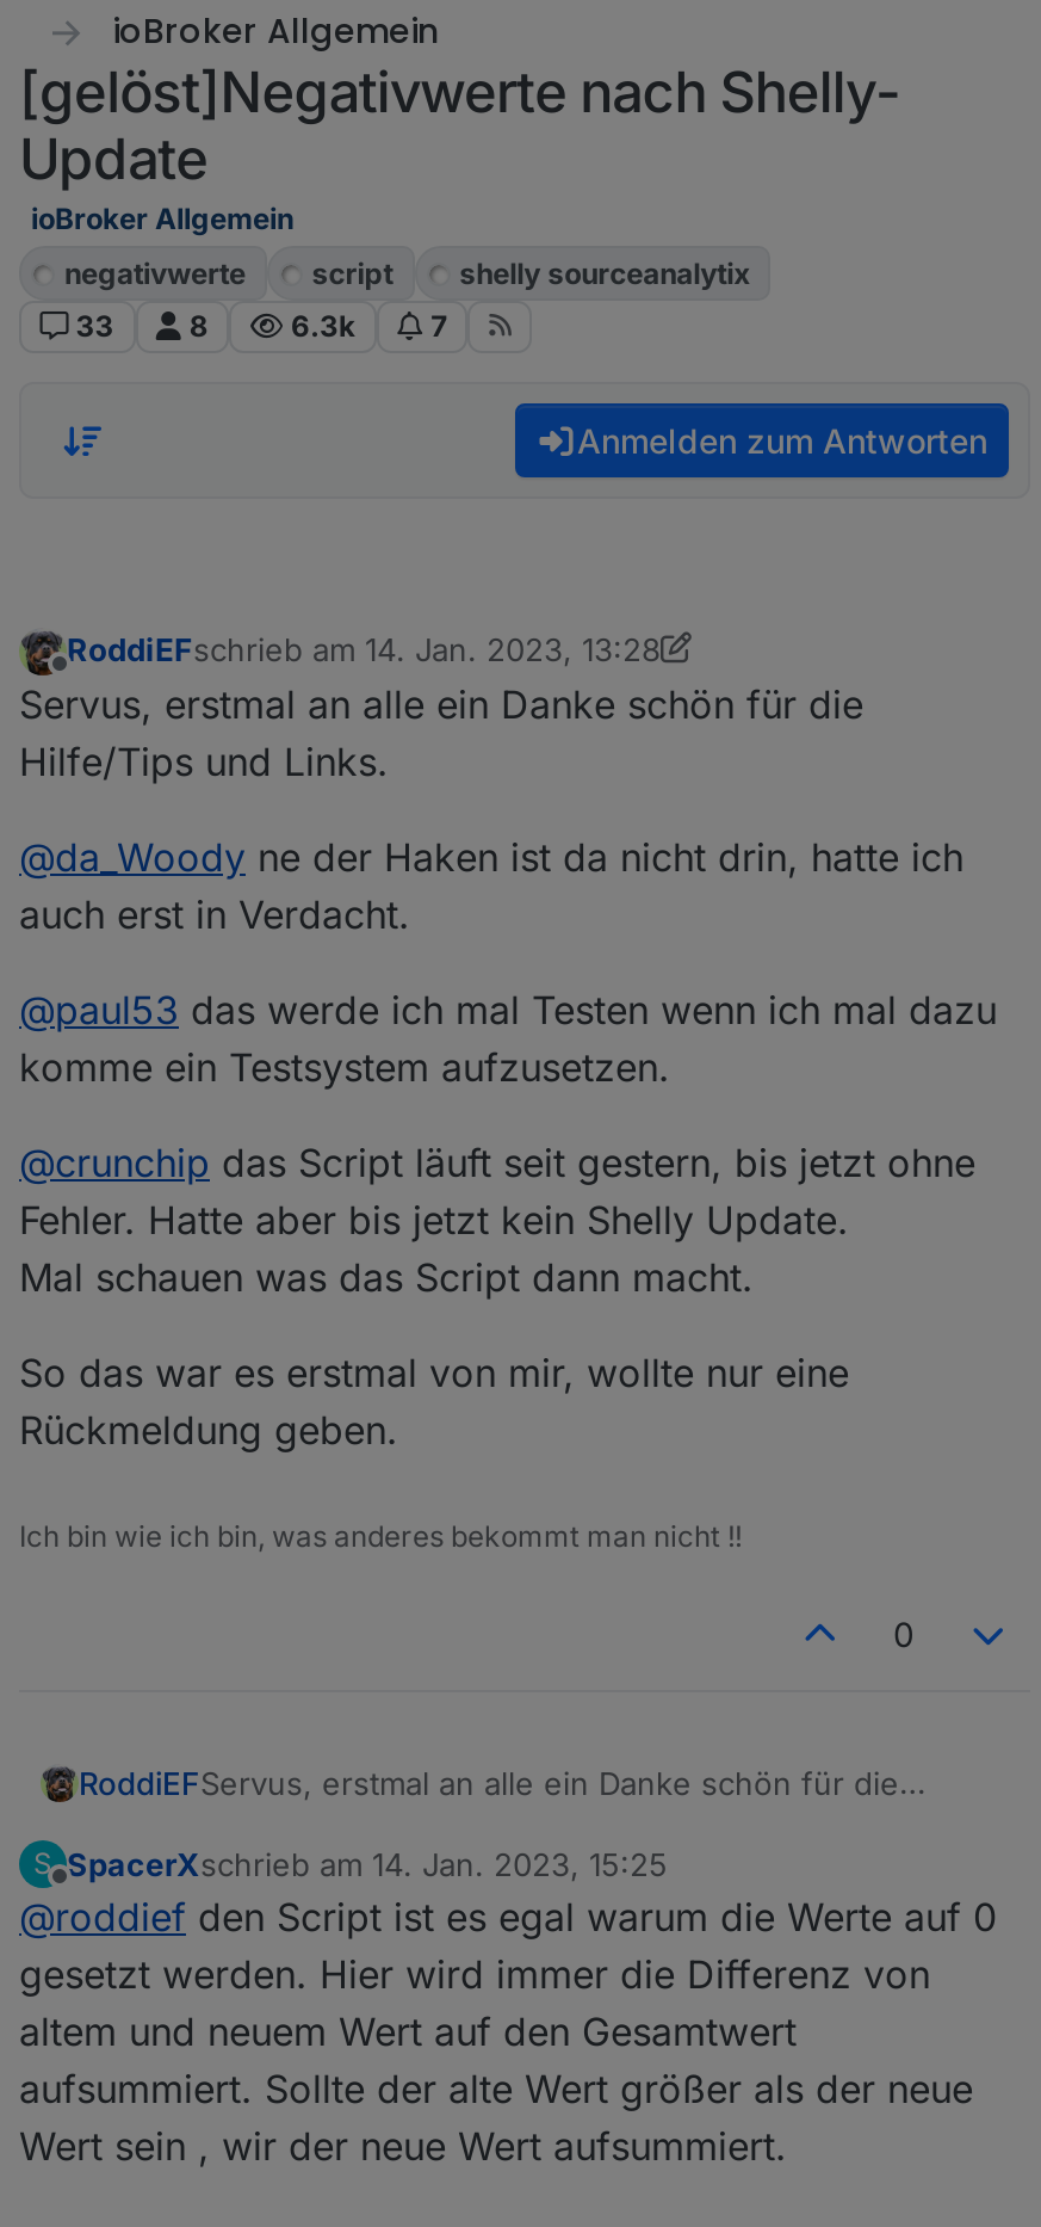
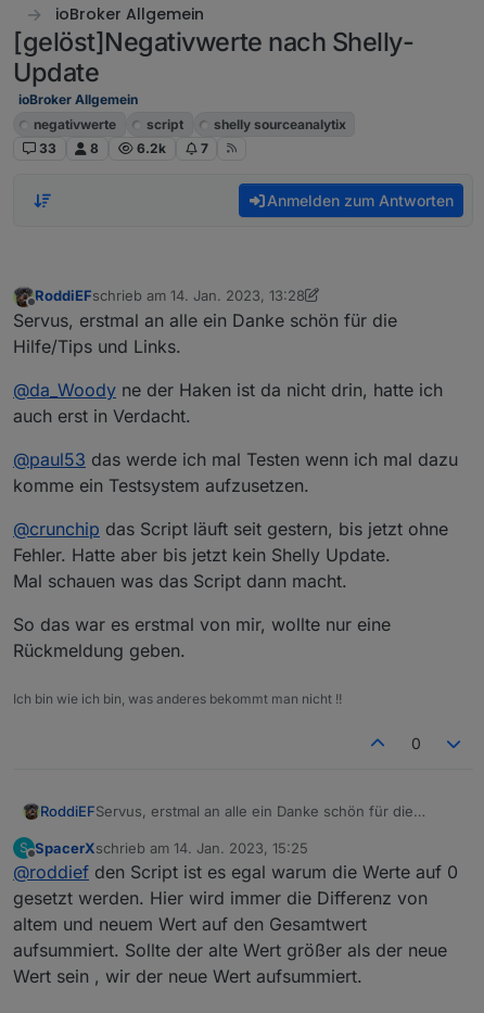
- 6.3k
+ 6.2k
